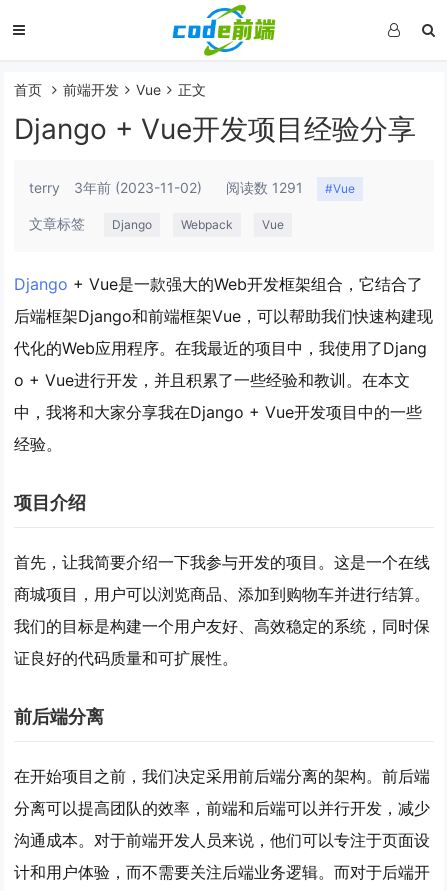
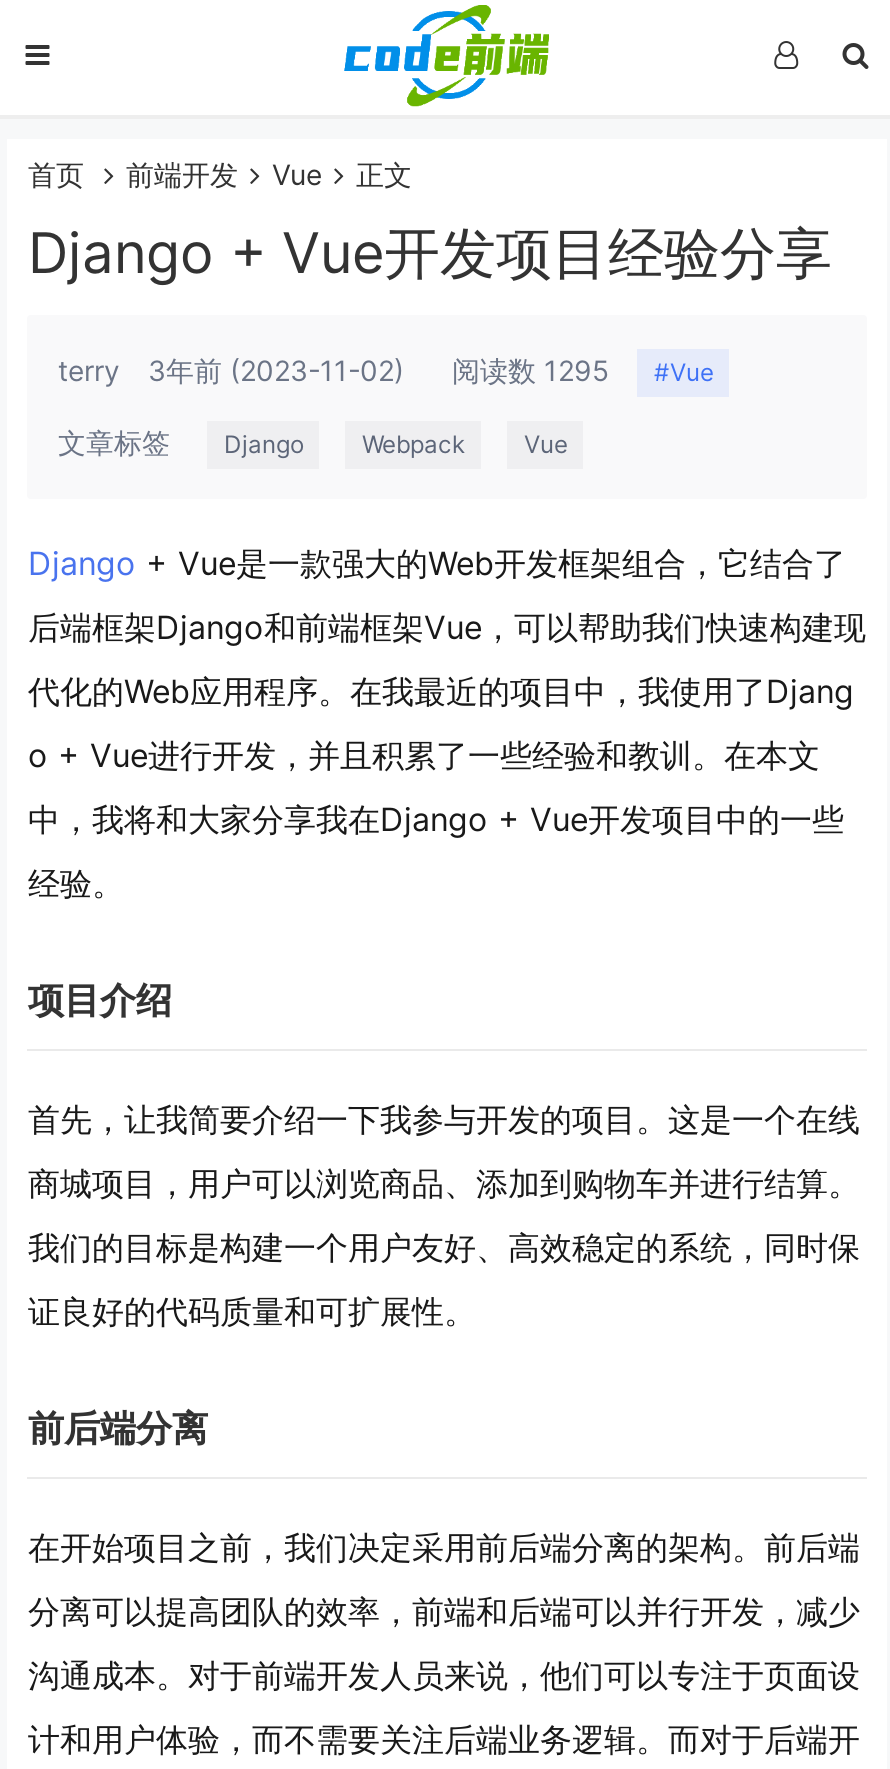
- terry 3年前(2023-11-02) 阅读数 1291 #Vue
+ terry 3年前(2023-11-02) 阅读数 1295 #Vue
